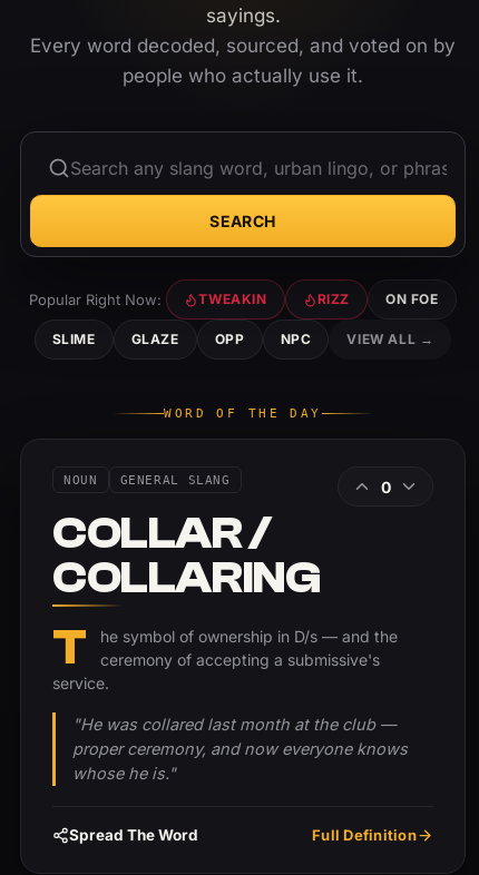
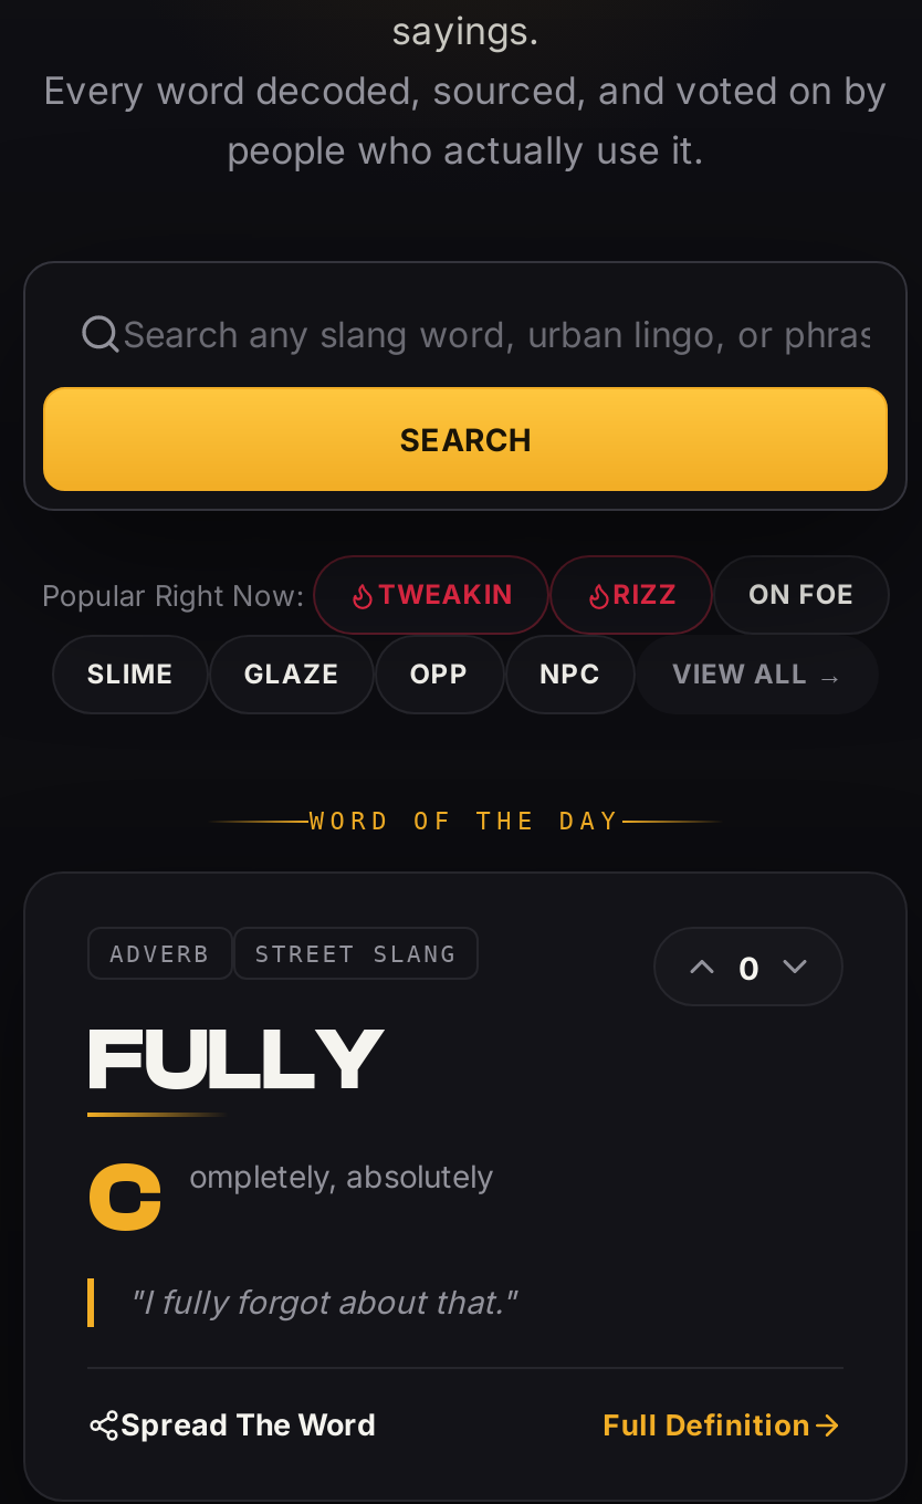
- NOUN
- GENERAL SLANG
+ ADVERB
+ STREET SLANG

- COLLAR /
- COLLARING
- T
- he symbol of ownership in D/s — and the
- ceremony of accepting a submissive's
- service.
+ FULLY
+ C
+ ompletely, absolutely

- "He was collared last month at the club —
- proper ceremony, and now everyone knows
- whose he is."
+ "I fully forgot about that."
